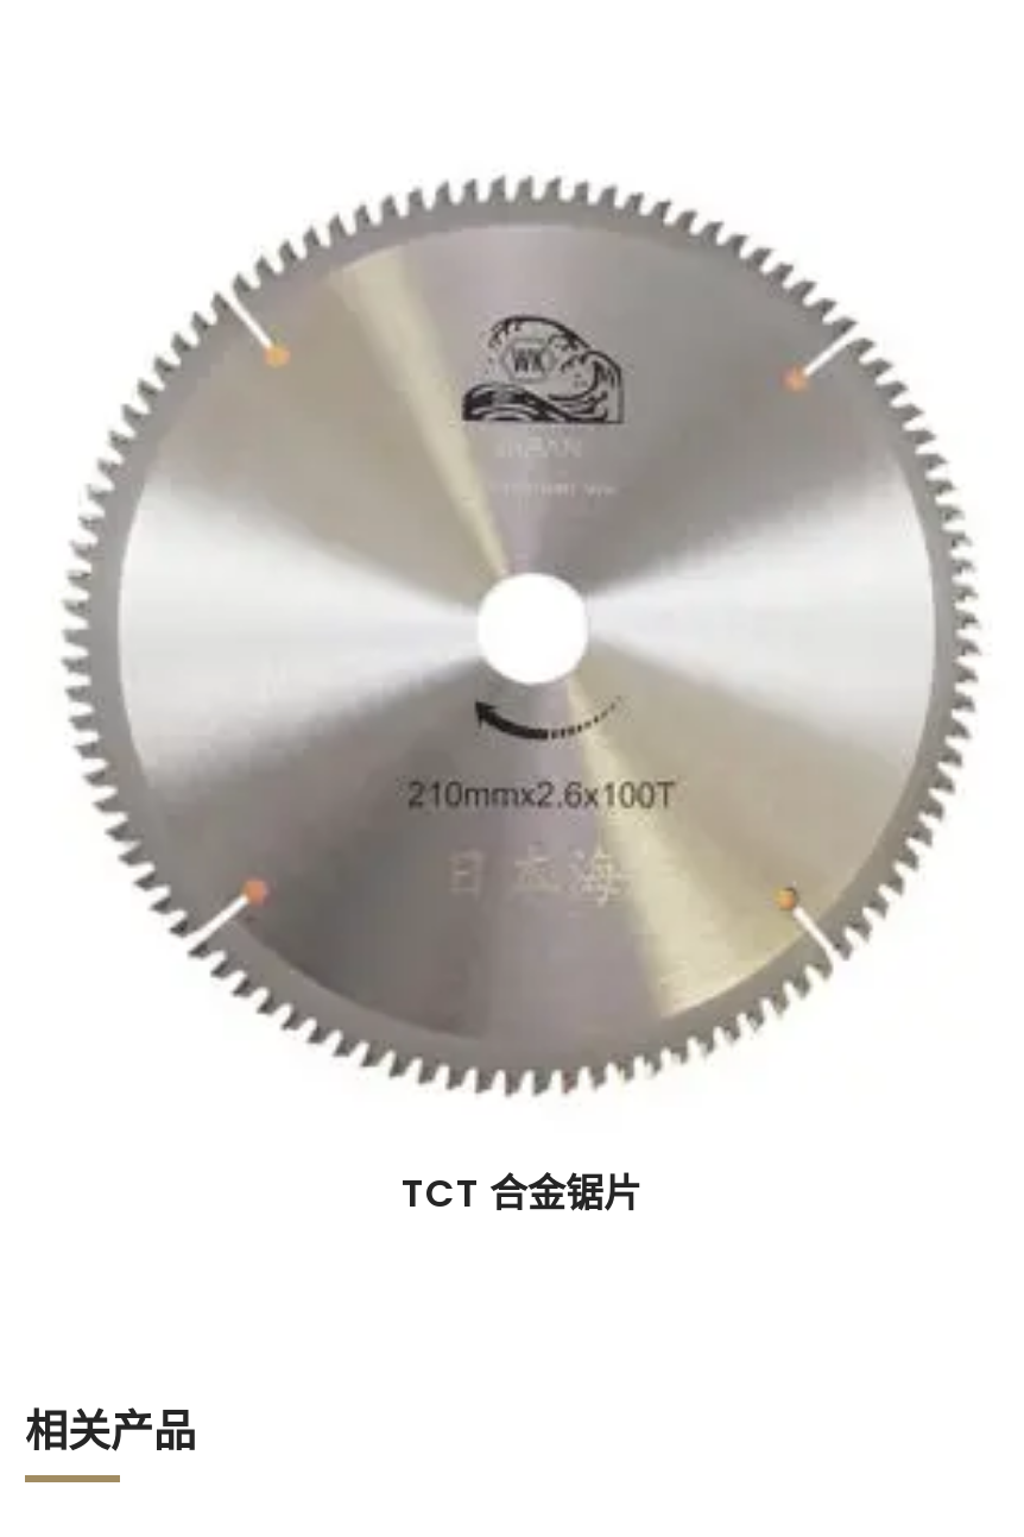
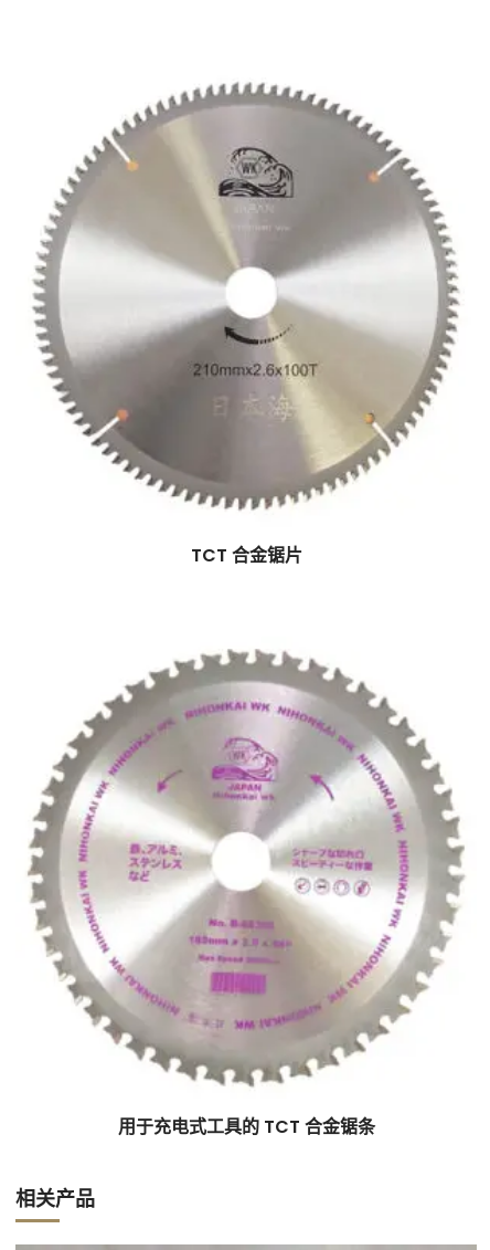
+ [image]
+ 用于充电式工具的 TCT 合金锯条
